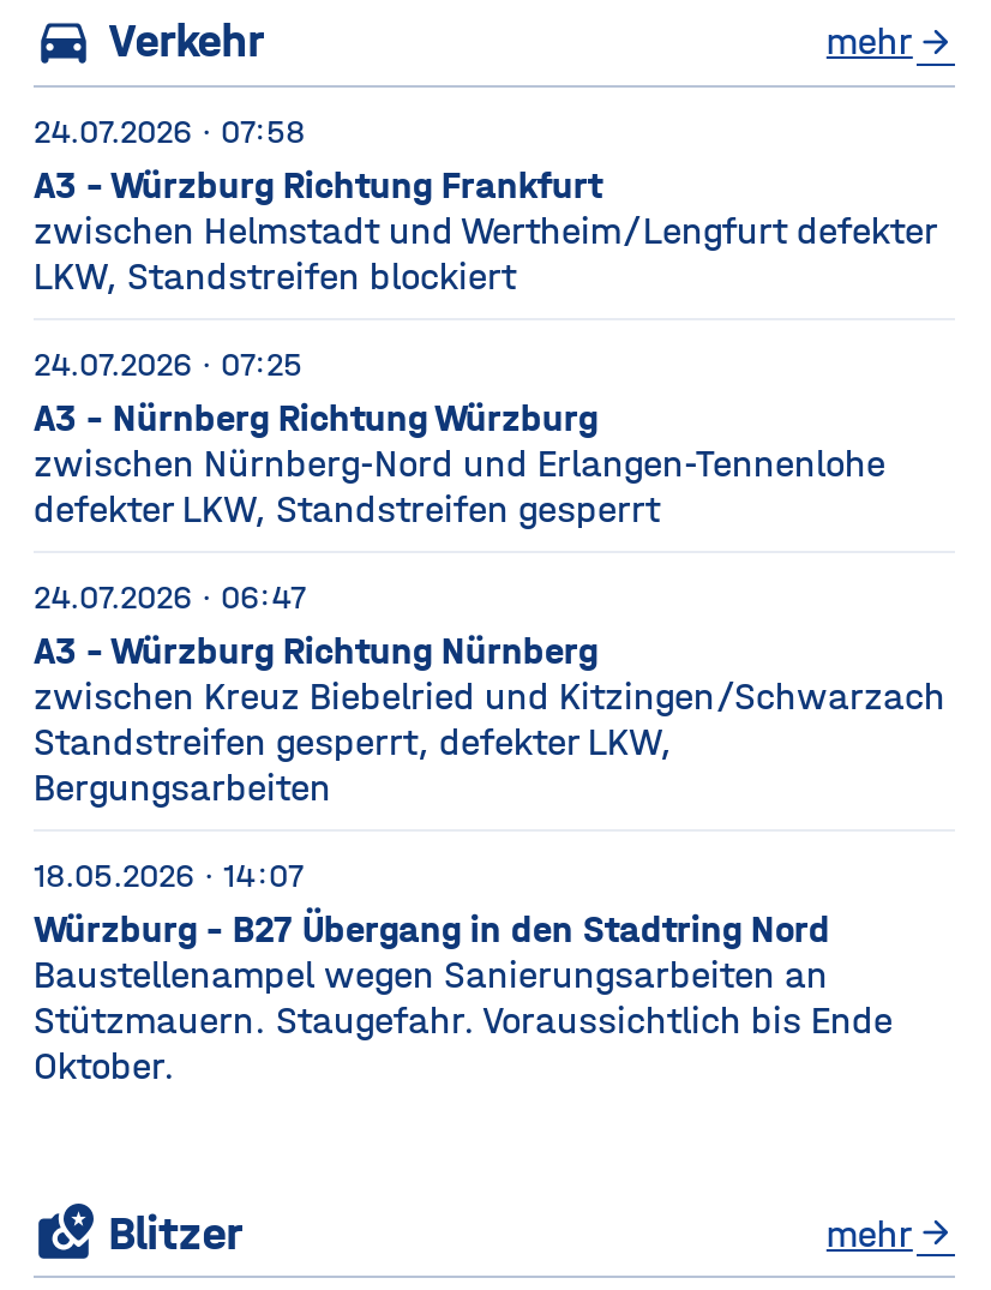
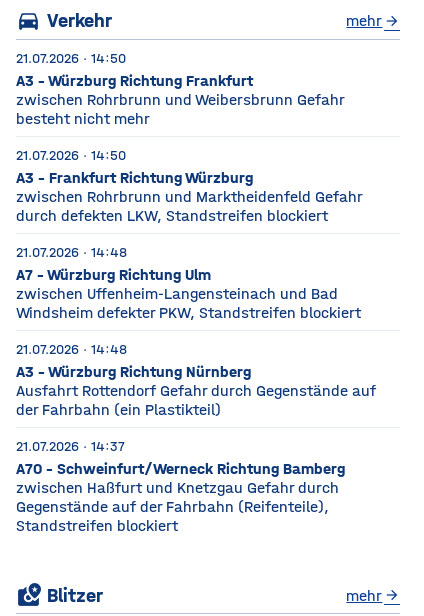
- 24.07.2026 · 07:58
+ 21.07.2026 · 14:50

- zwischen Helmstadt und Wertheim/Lengfurt defekter
- LKW, Standstreifen blockiert
- 24.07.2026 · 07:25
- A3 - Nürnberg Richtung Würzburg
- zwischen Nürnberg-Nord und Erlangen-Tennenlohe
- defekter LKW, Standstreifen gesperrt
- 24.07.2026 · 06:47
+ zwischen Rohrbrunn und Weibersbrunn Gefahr
+ besteht nicht mehr
+ 21.07.2026 · 14:50
+ A3 - Frankfurt Richtung Würzburg
+ zwischen Rohrbrunn und Marktheidenfeld Gefahr
+ durch defekten LKW, Standstreifen blockiert
+ 21.07.2026 · 14:48
+ A7 - Würzburg Richtung Ulm
+ zwischen Uffenheim-Langensteinach und Bad
+ Windsheim defekter PKW, Standstreifen blockiert
+ 21.07.2026 · 14:48

moved down: A3 - Würzburg Richtung Nürnberg

- zwischen Kreuz Biebelried und Kitzingen/Schwarzach
- Standstreifen gesperrt, defekter LKW,
- Bergungsarbeiten
+ Ausfahrt Rottendorf Gefahr durch Gegenstände auf
+ der Fahrbahn (ein Plastikteil)

- 18.05.2026 · 14:07
- Würzburg - B27 Übergang in den Stadtring Nord
- Baustellenampel wegen Sanierungsarbeiten an
- Stützmauern. Staugefahr. Voraussichtlich bis Ende
- Oktober.
+ 21.07.2026 · 14:37
+ A70 - Schweinfurt/Werneck Richtung Bamberg
+ zwischen Haßfurt und Knetzgau Gefahr durch
+ Gegenstände auf der Fahrbahn (Reifenteile),
+ Standstreifen blockiert
